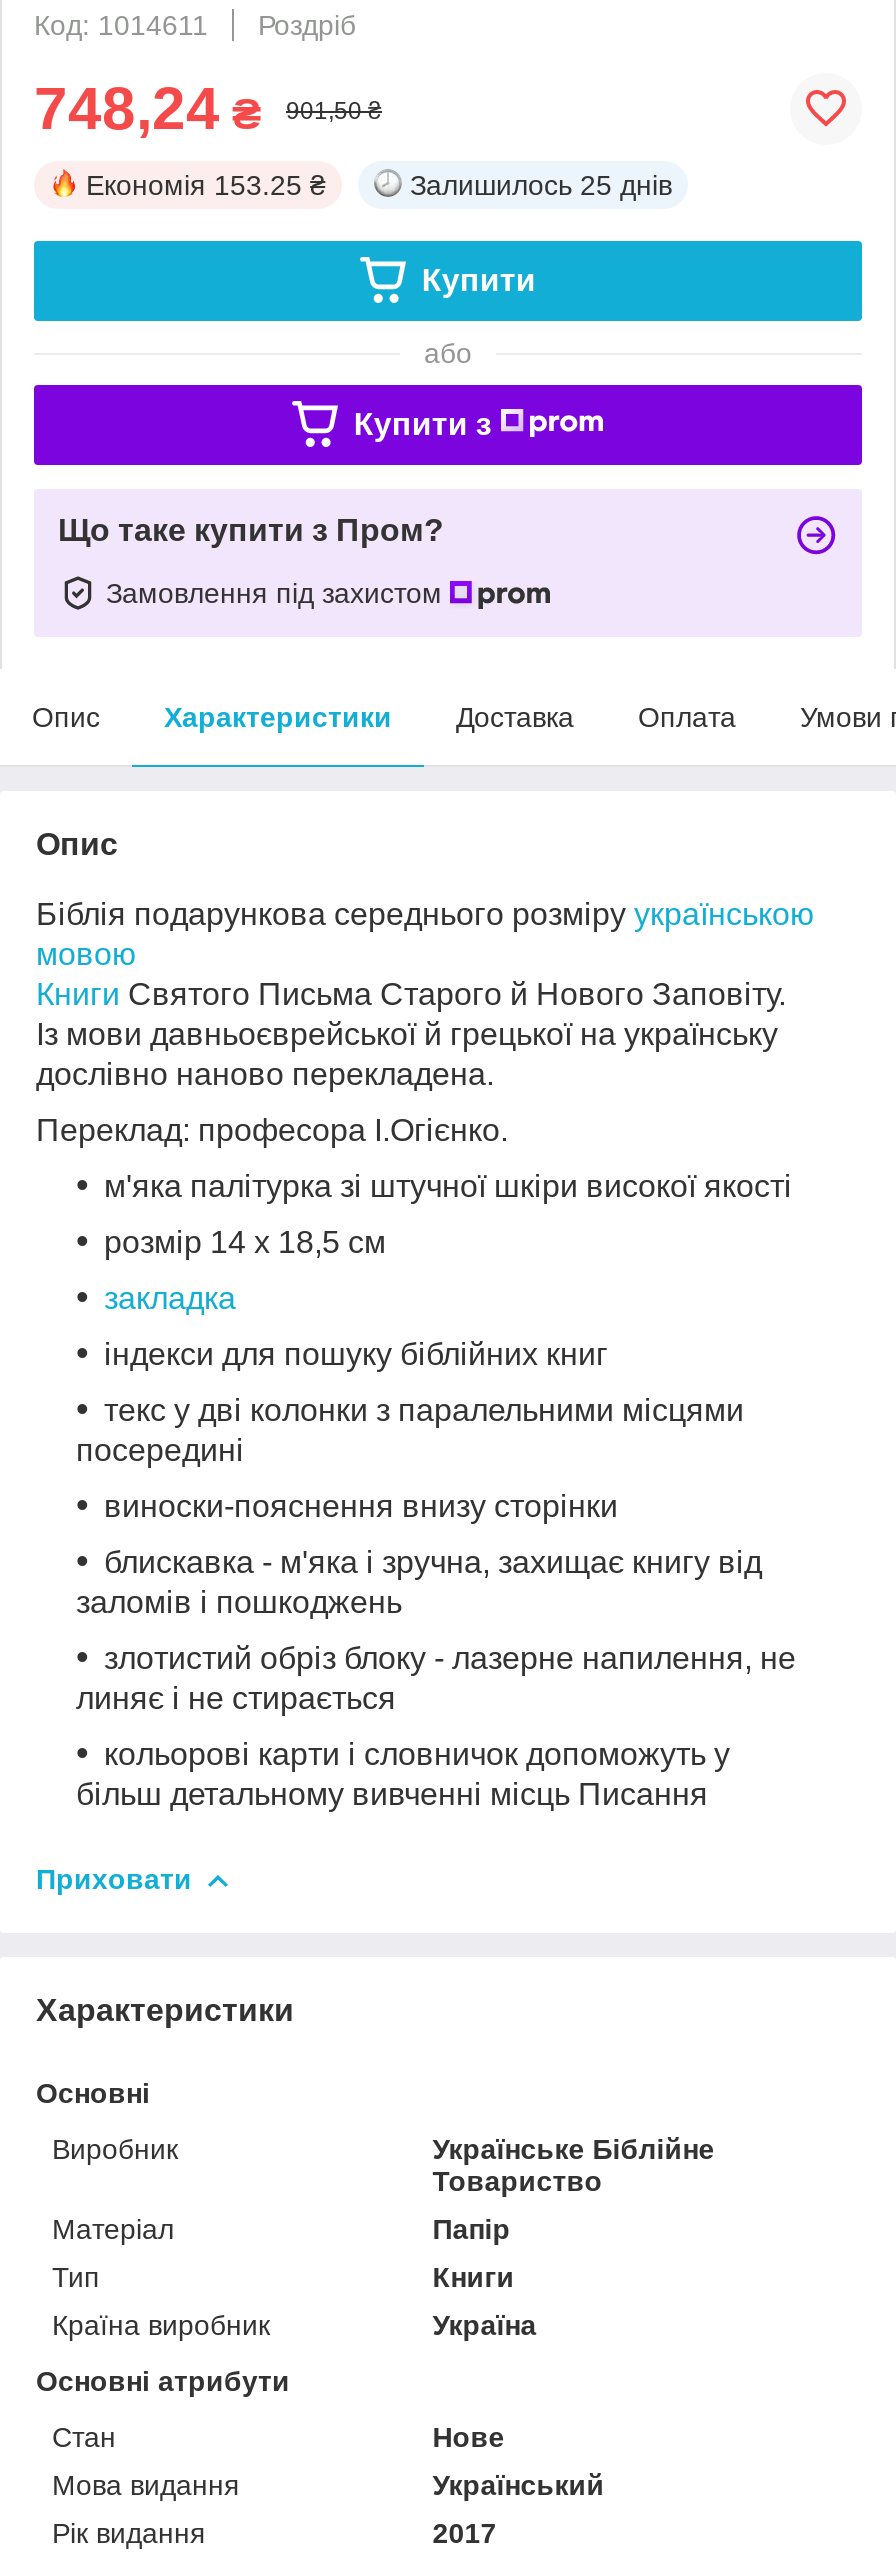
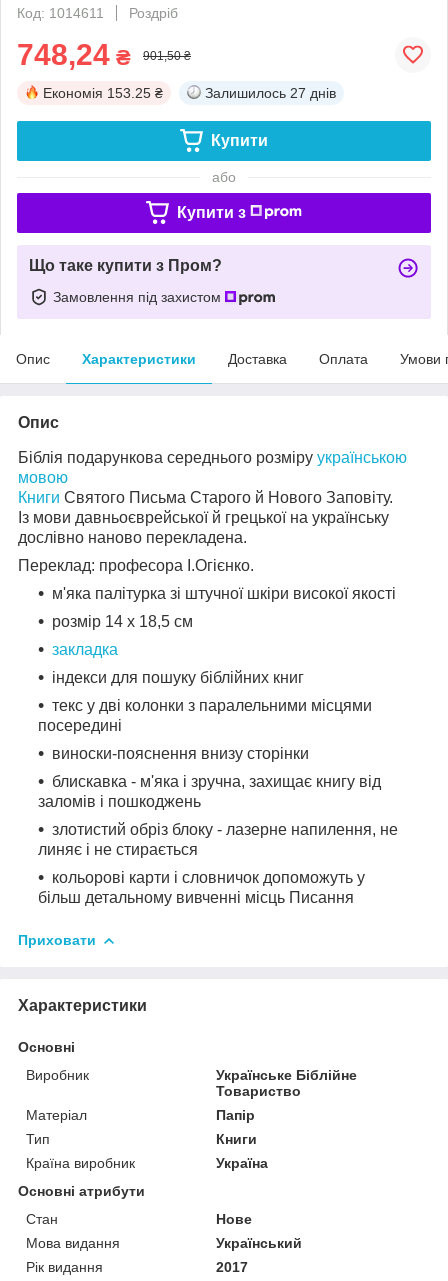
- Залишилось 25 днів
+ Залишилось 27 днів
